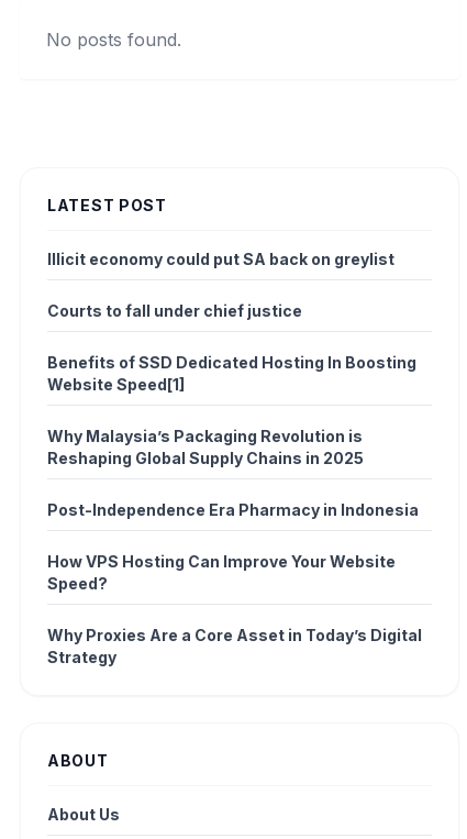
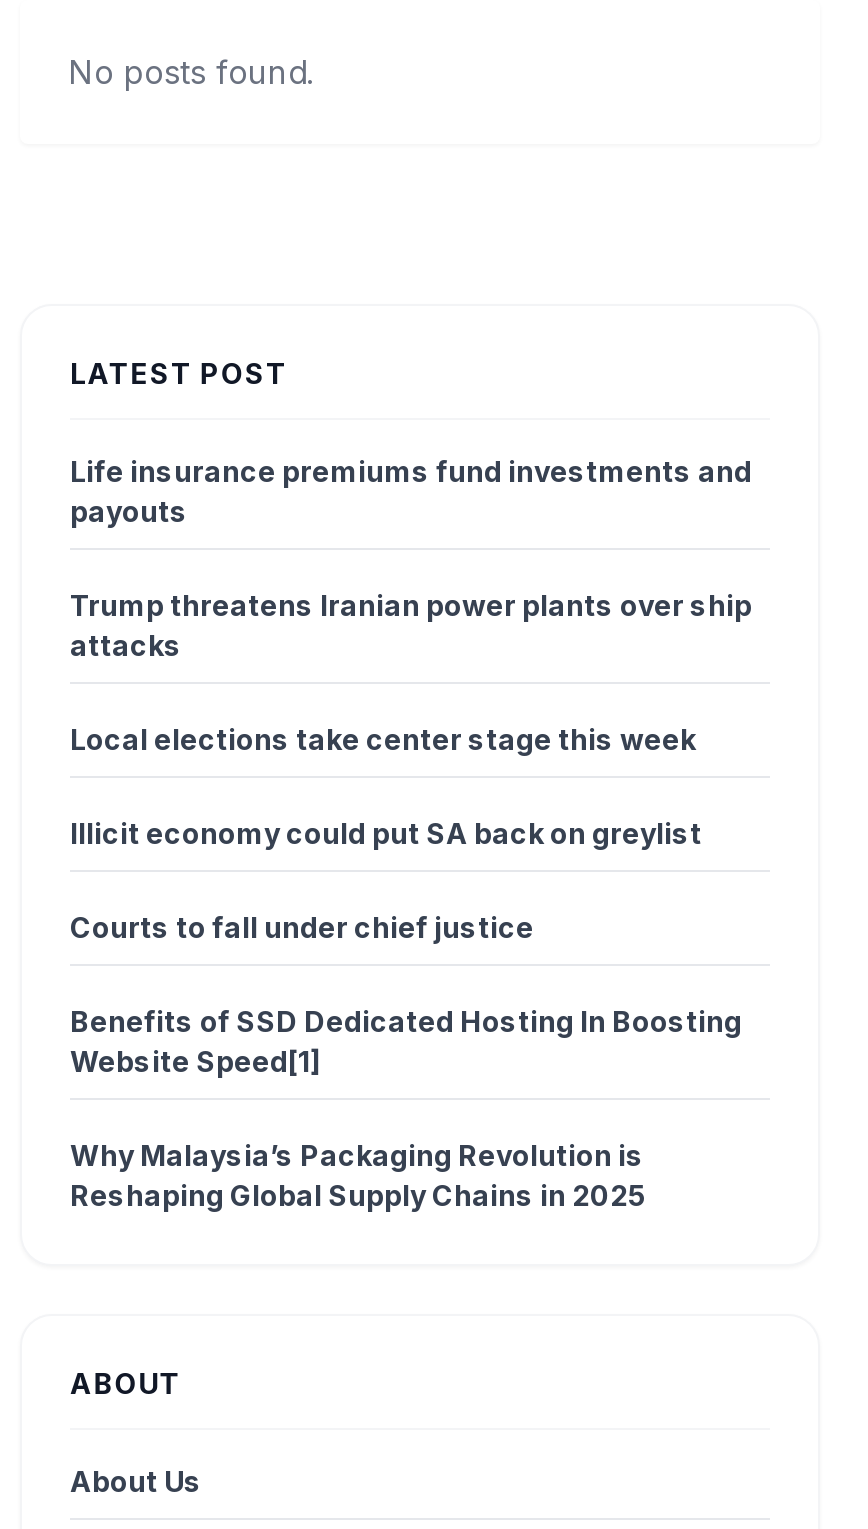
+ Life insurance premiums fund investments and
+ payouts
+ Trump threatens Iranian power plants over ship
+ attacks
+ Local elections take center stage this week

moved down: Illicit economy could put SA back on greylist | Courts to fall under chief justice | Benefits of SSD Dedicated Hosting In Boosting | Website Speed[1] | Why Malaysia’s Packaging Revolution is | Reshaping Global Supply Chains in 2025

- Post-Independence Era Pharmacy in Indonesia
- How VPS Hosting Can Improve Your Website
- Speed?
- Why Proxies Are a Core Asset in Today’s Digital
- Strategy
